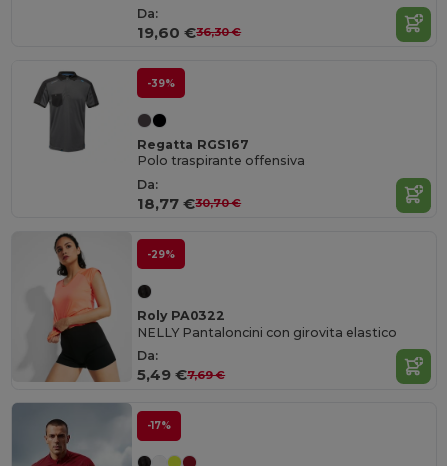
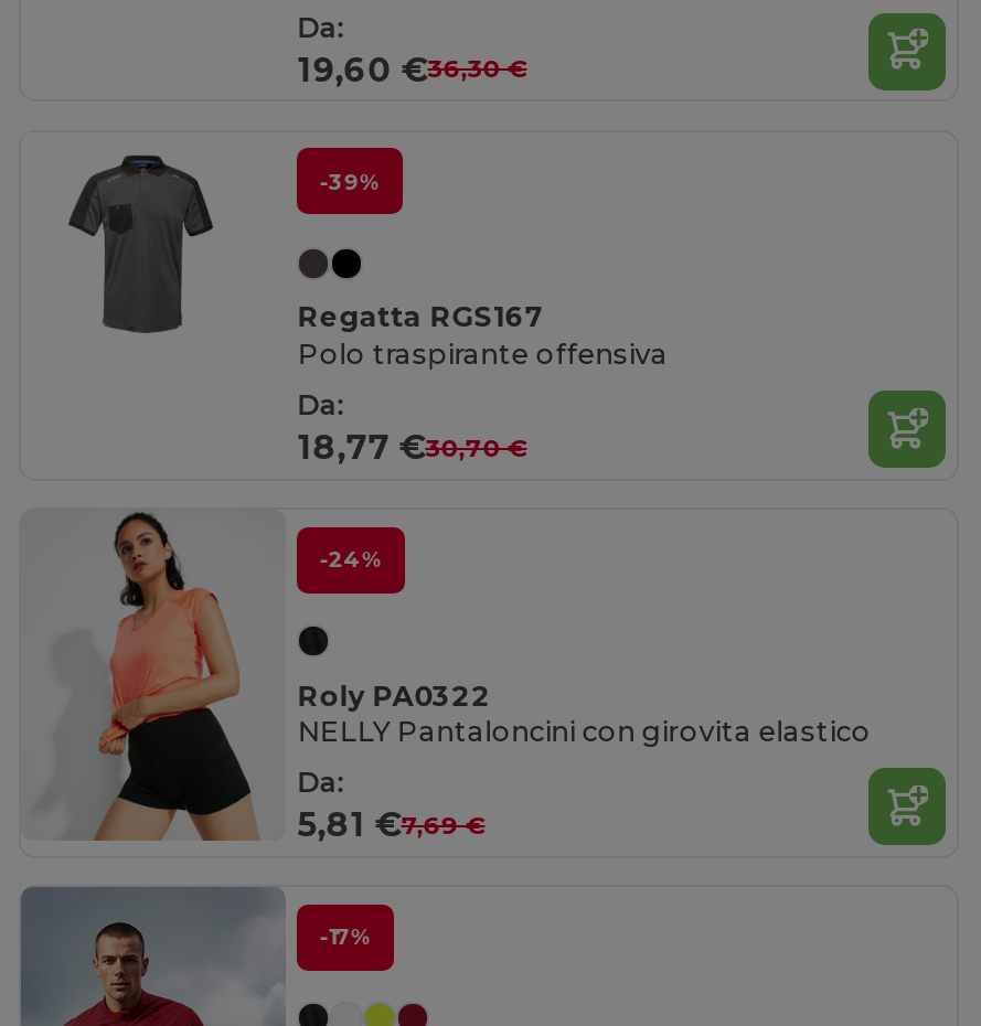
- -29%
+ -24%

- 5,49 €7,69 €
+ 5,81 €7,69 €
